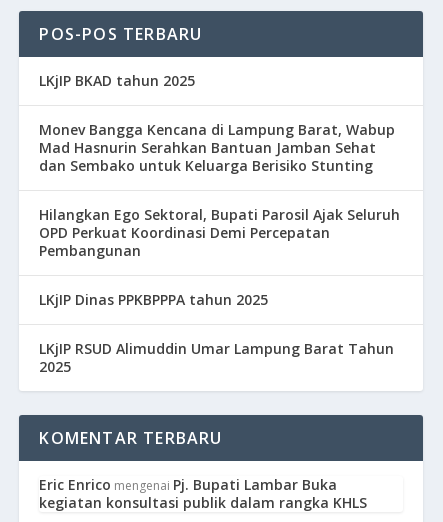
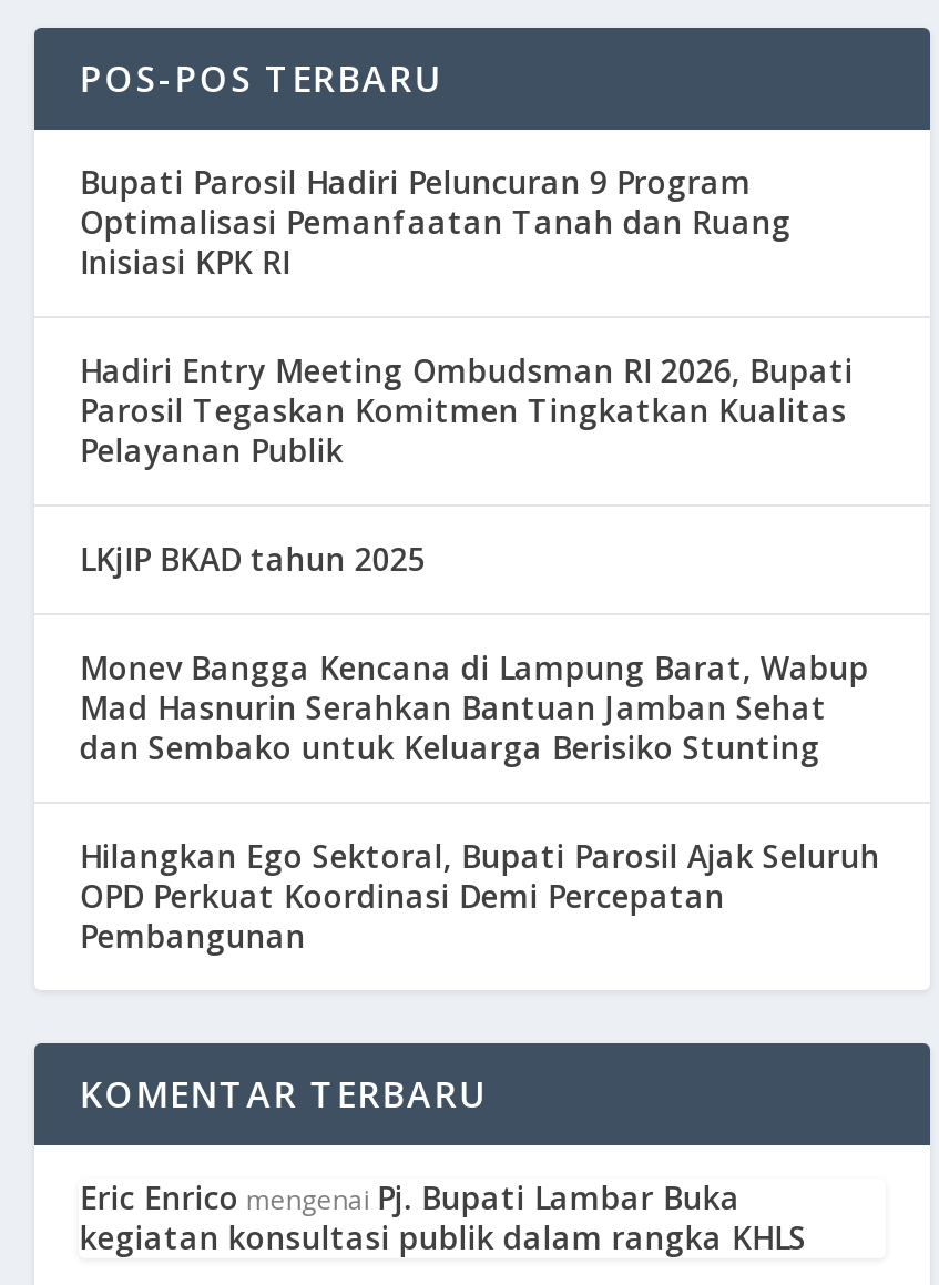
+ Bupati Parosil Hadiri Peluncuran 9 Program
+ Optimalisasi Pemanfaatan Tanah dan Ruang
+ Inisiasi KPK RI
+ Hadiri Entry Meeting Ombudsman RI 2026, Bupati
+ Parosil Tegaskan Komitmen Tingkatkan Kualitas
+ Pelayanan Publik

moved down: LKjIP BKAD tahun 2025 | Monev Bangga Kencana di Lampung Barat, Wabup | Mad Hasnurin Serahkan Bantuan Jamban Sehat | dan Sembako untuk Keluarga Berisiko Stunting | Hilangkan Ego Sektoral, Bupati Parosil Ajak Seluruh | OPD Perkuat Koordinasi Demi Percepatan | Pembangunan

- LKjIP Dinas PPKВРРРА tahun 2025
- LKjIP RSUD Alimuddin Umar Lampung Barat Tahun
- 2025
